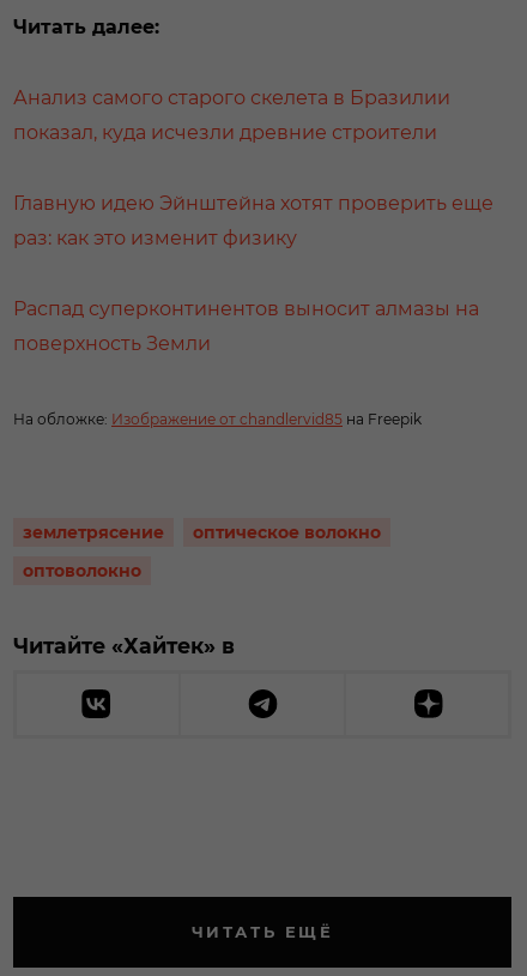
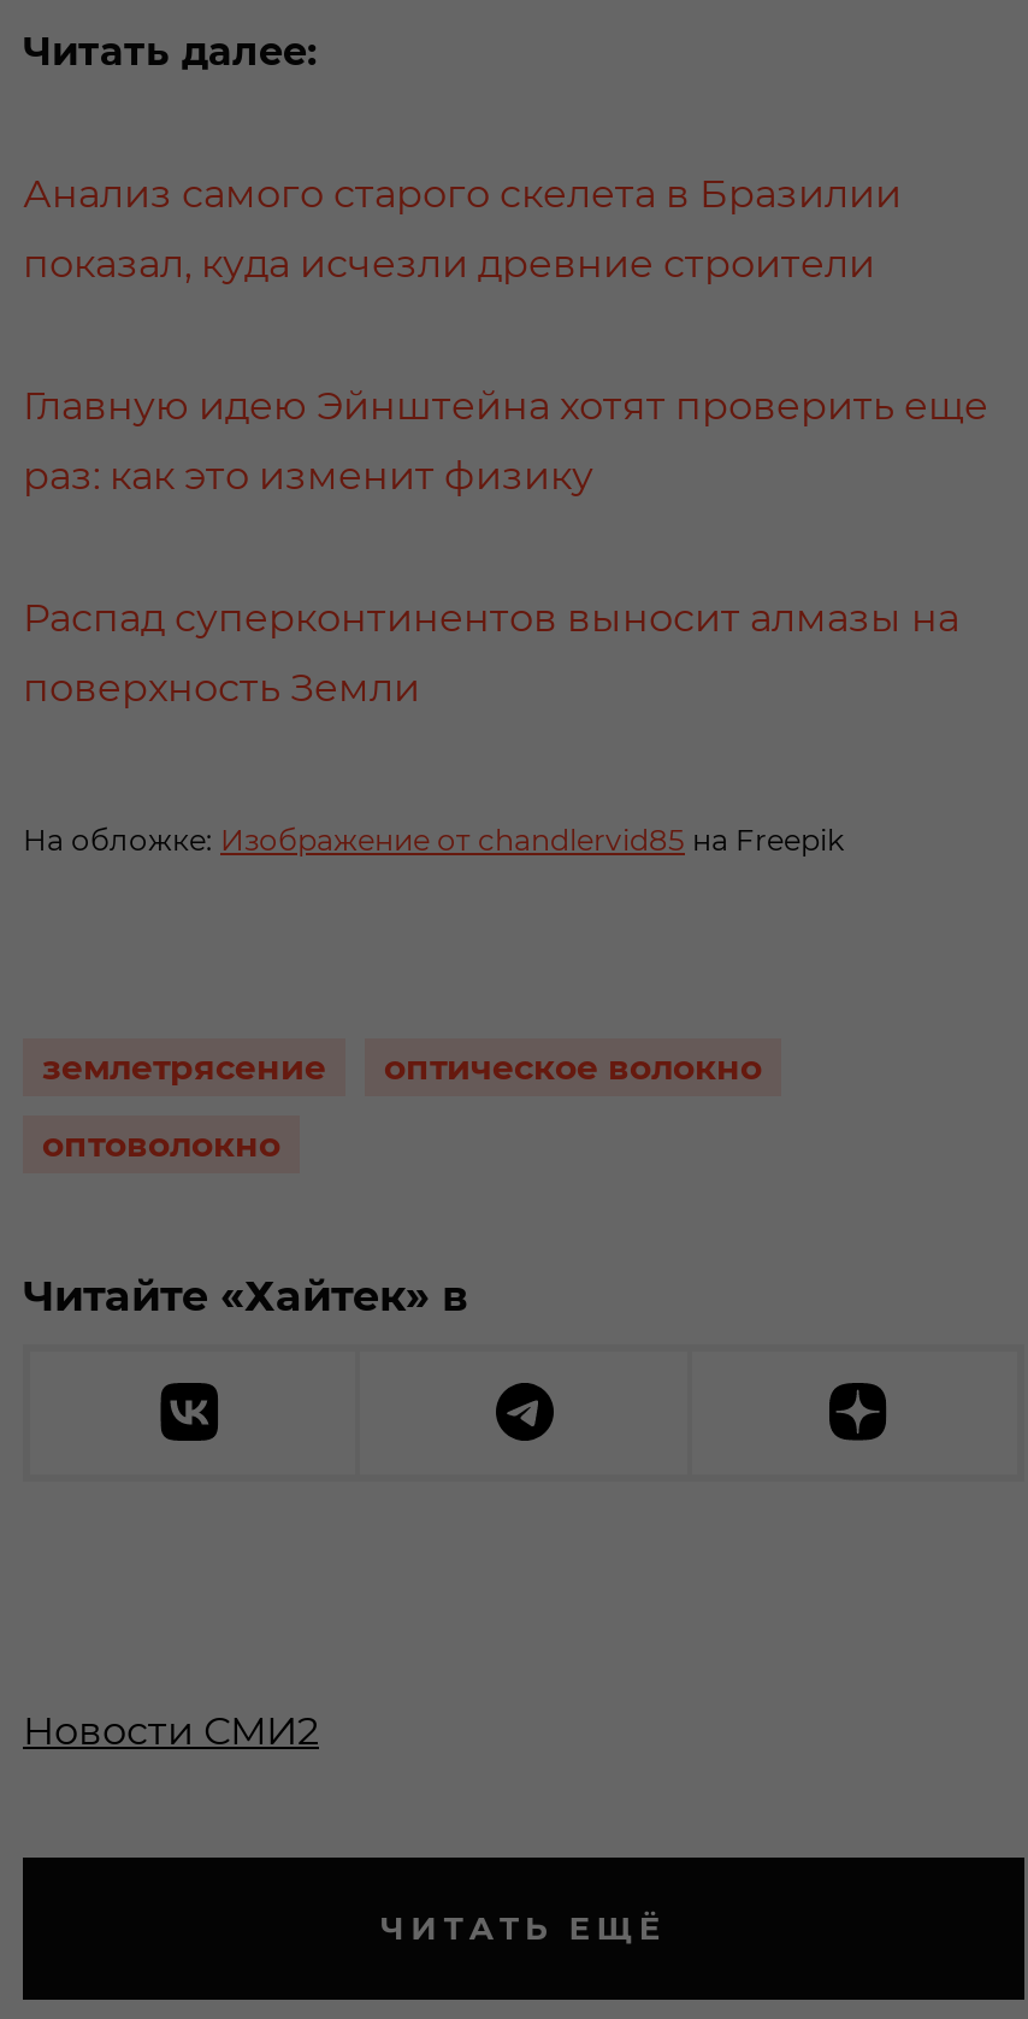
+ Новости СМИ2
